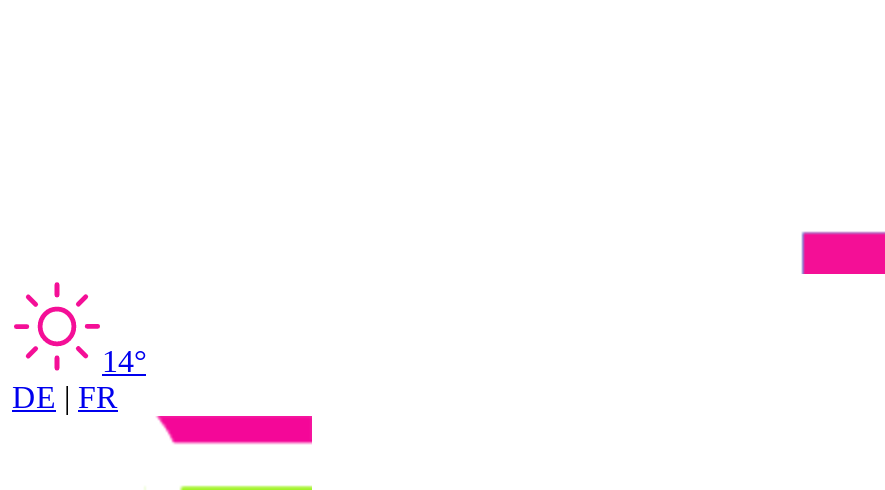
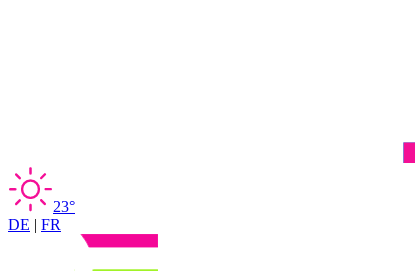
- 14°
+ 23°
